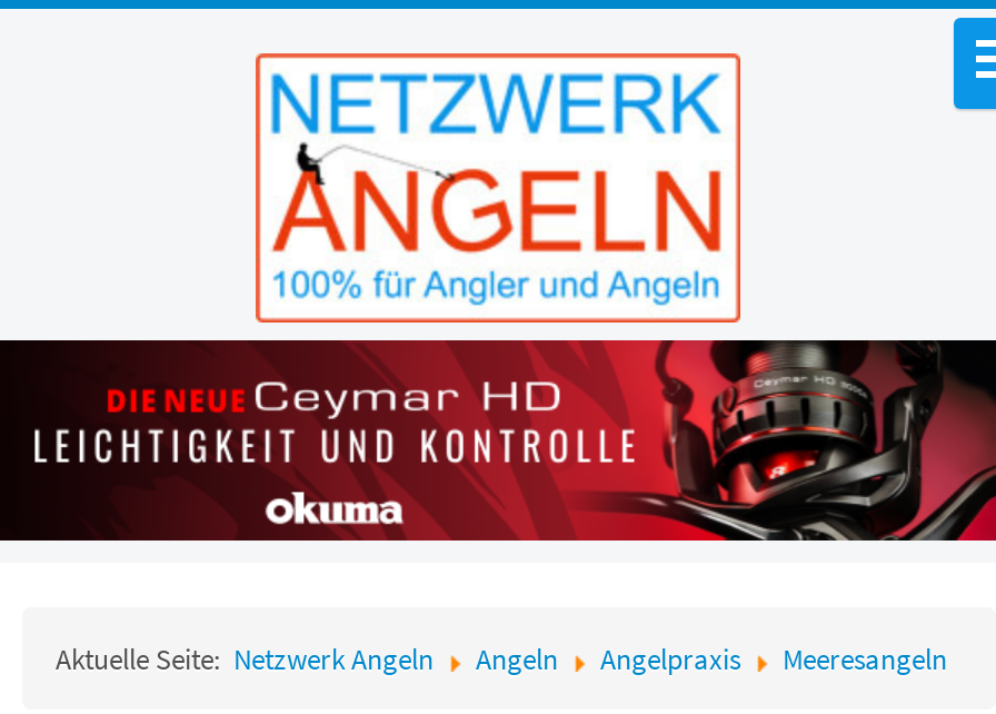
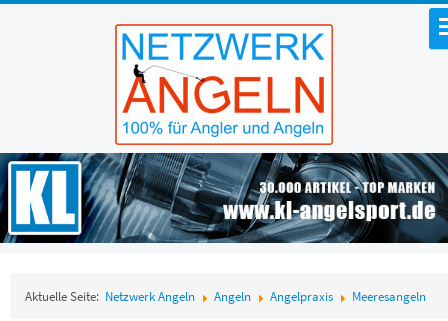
- [image]
+ [image]
